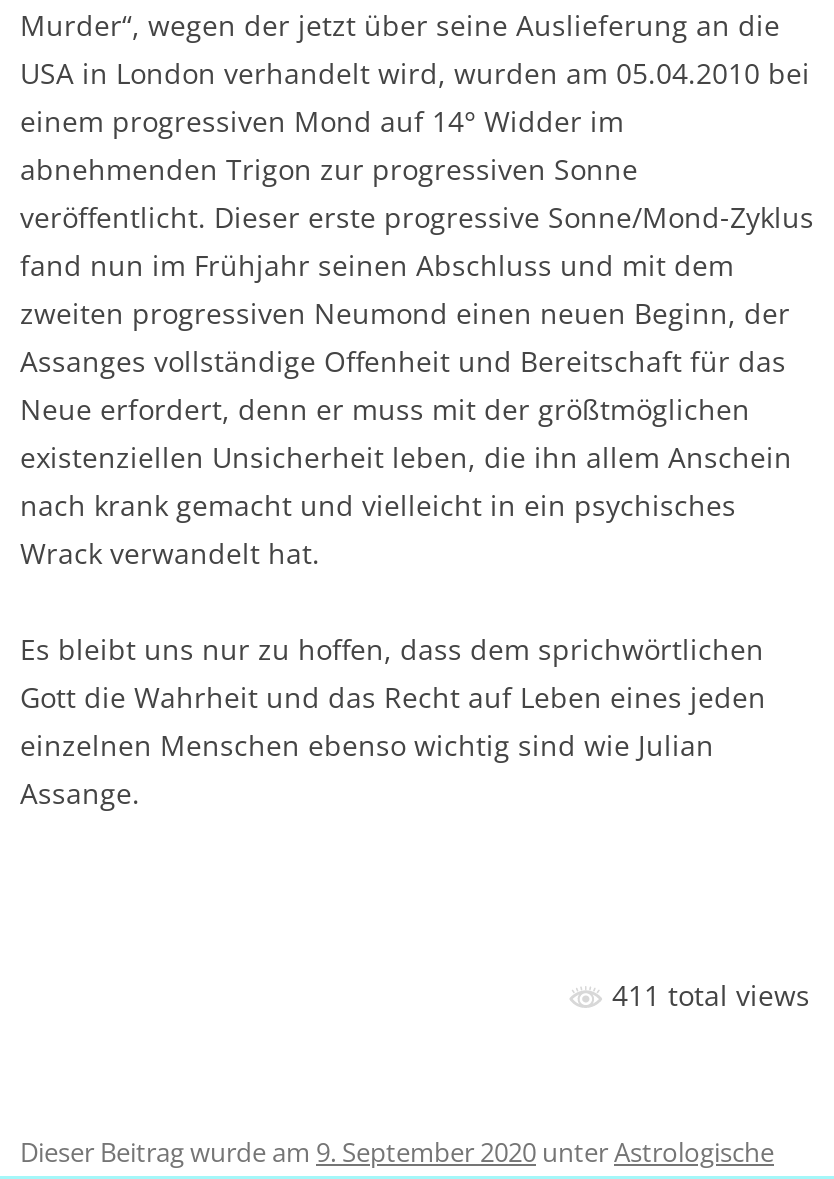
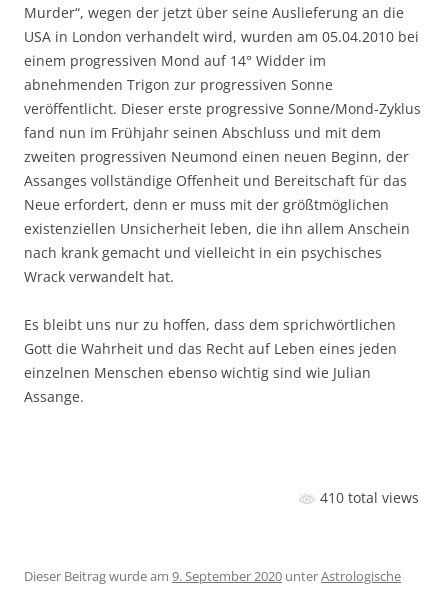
- 411 total views
+ 410 total views
